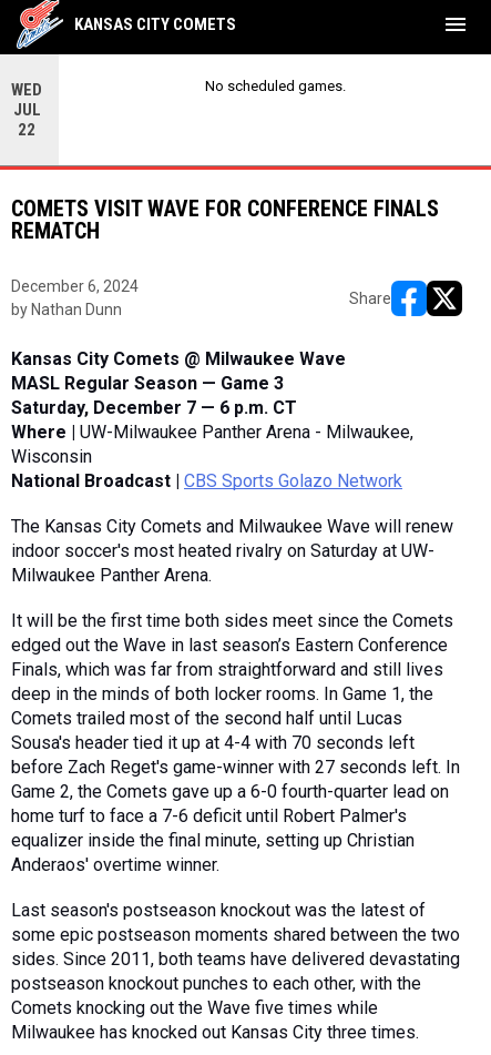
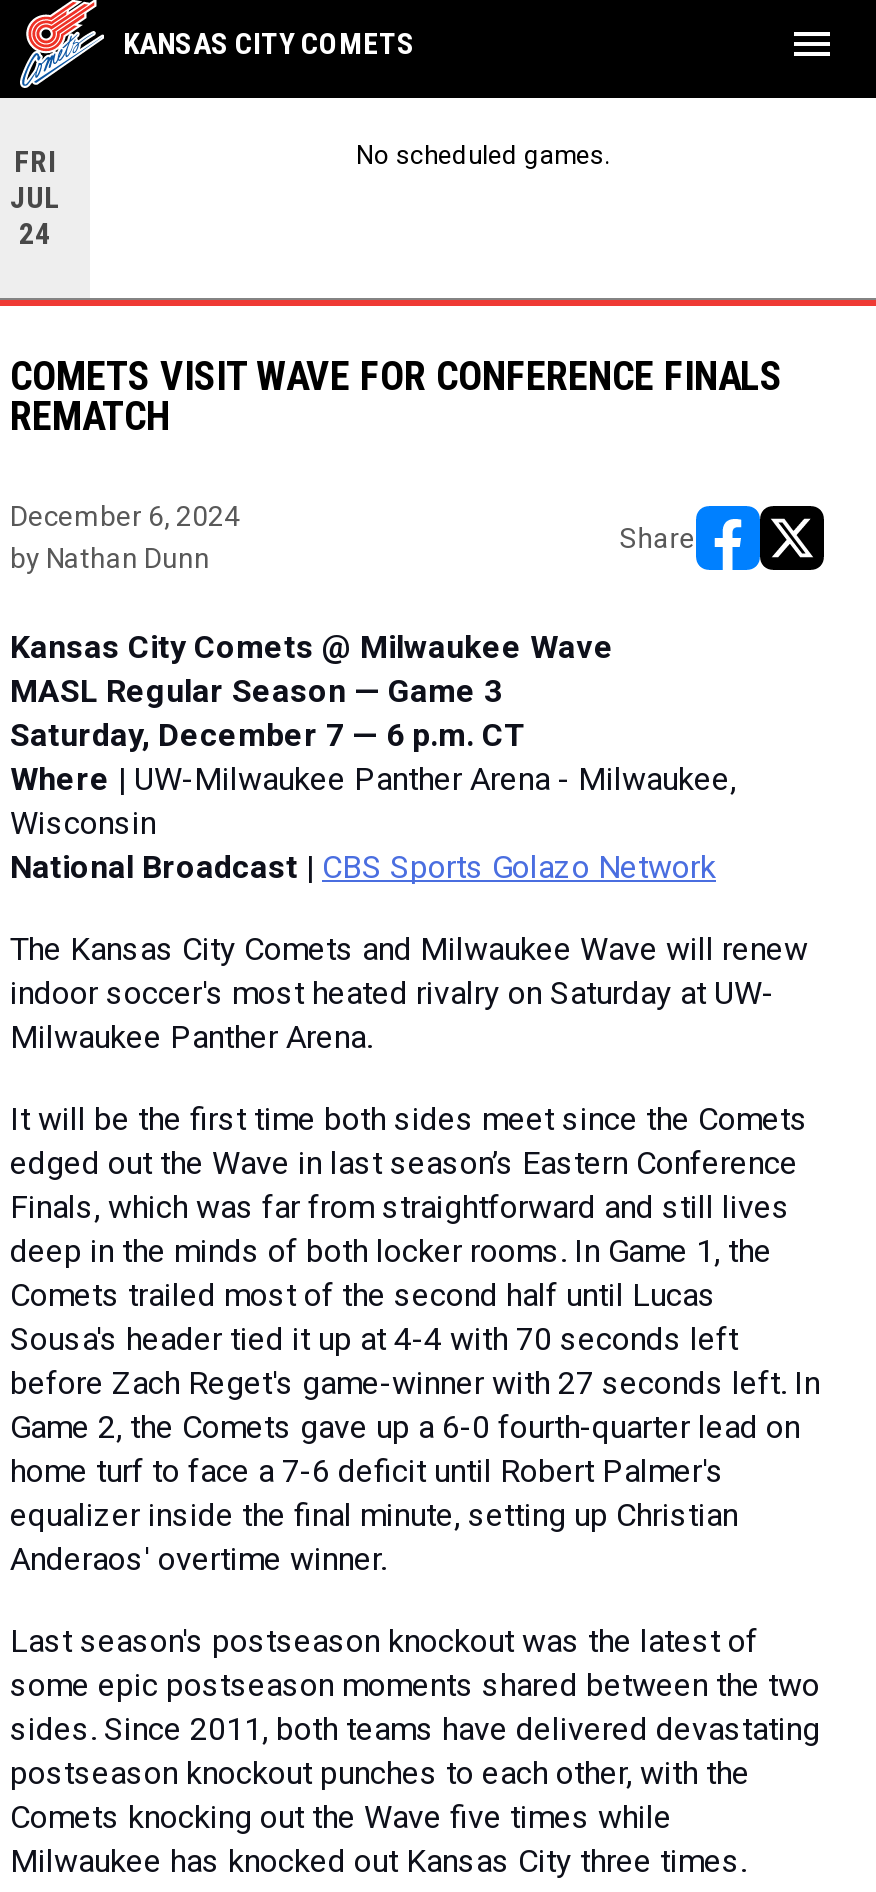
- WED
+ FRI

- 22
+ 24
